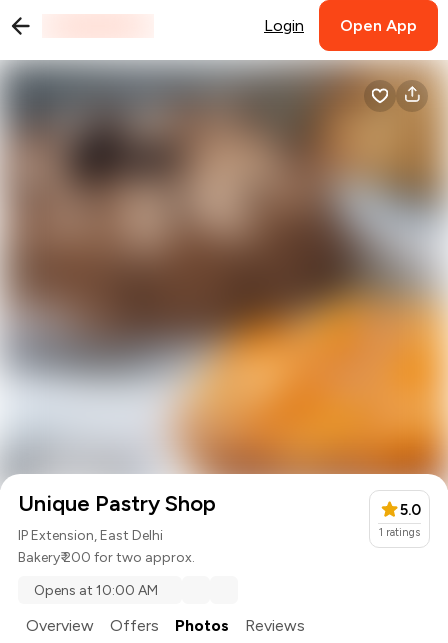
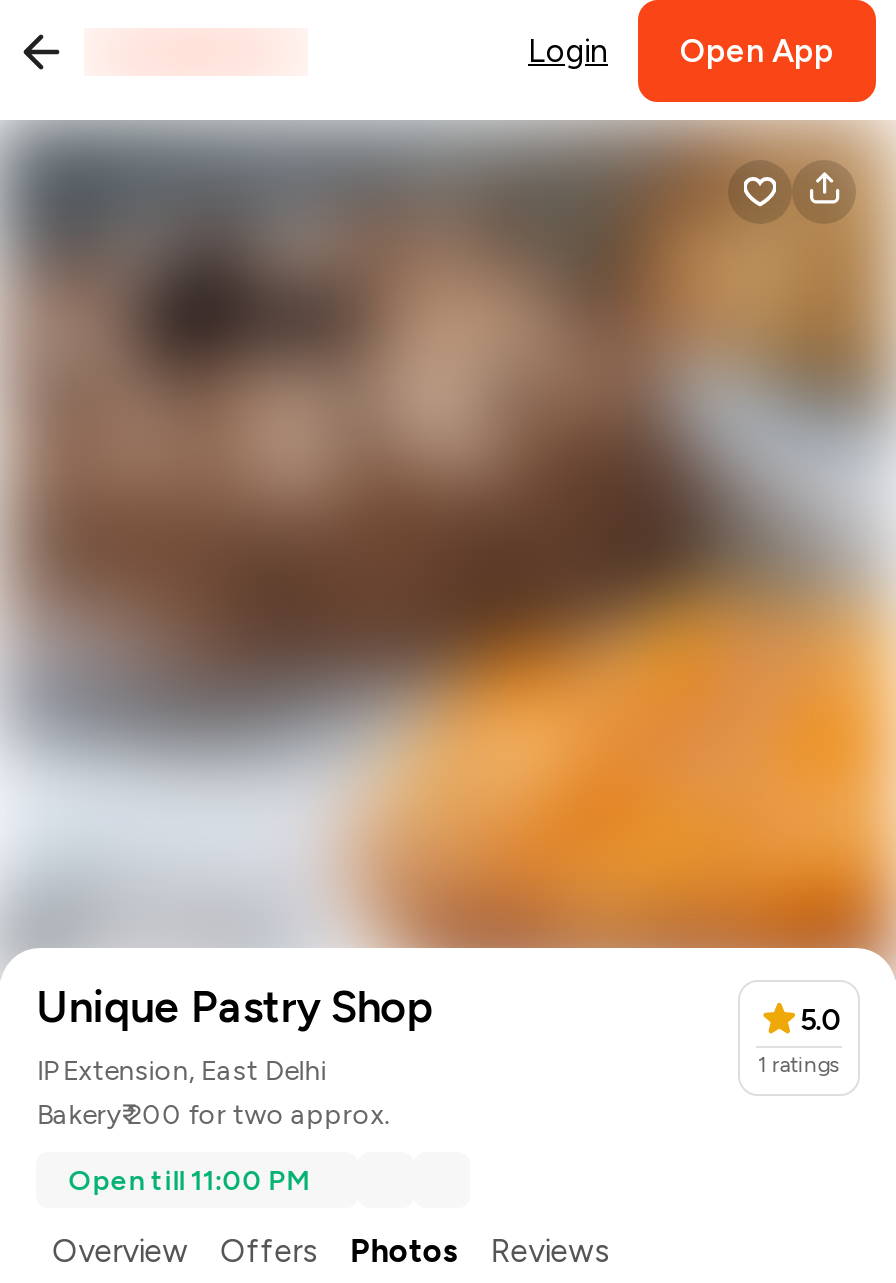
- Opens at 10:00 AM
+ Open till 11:00 PM
